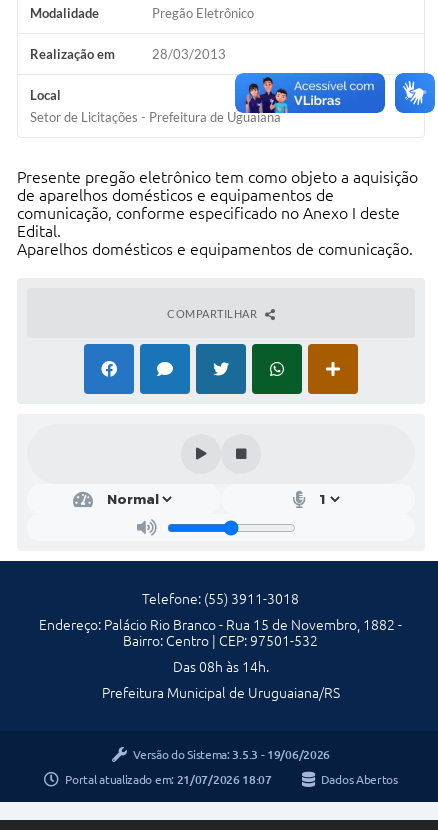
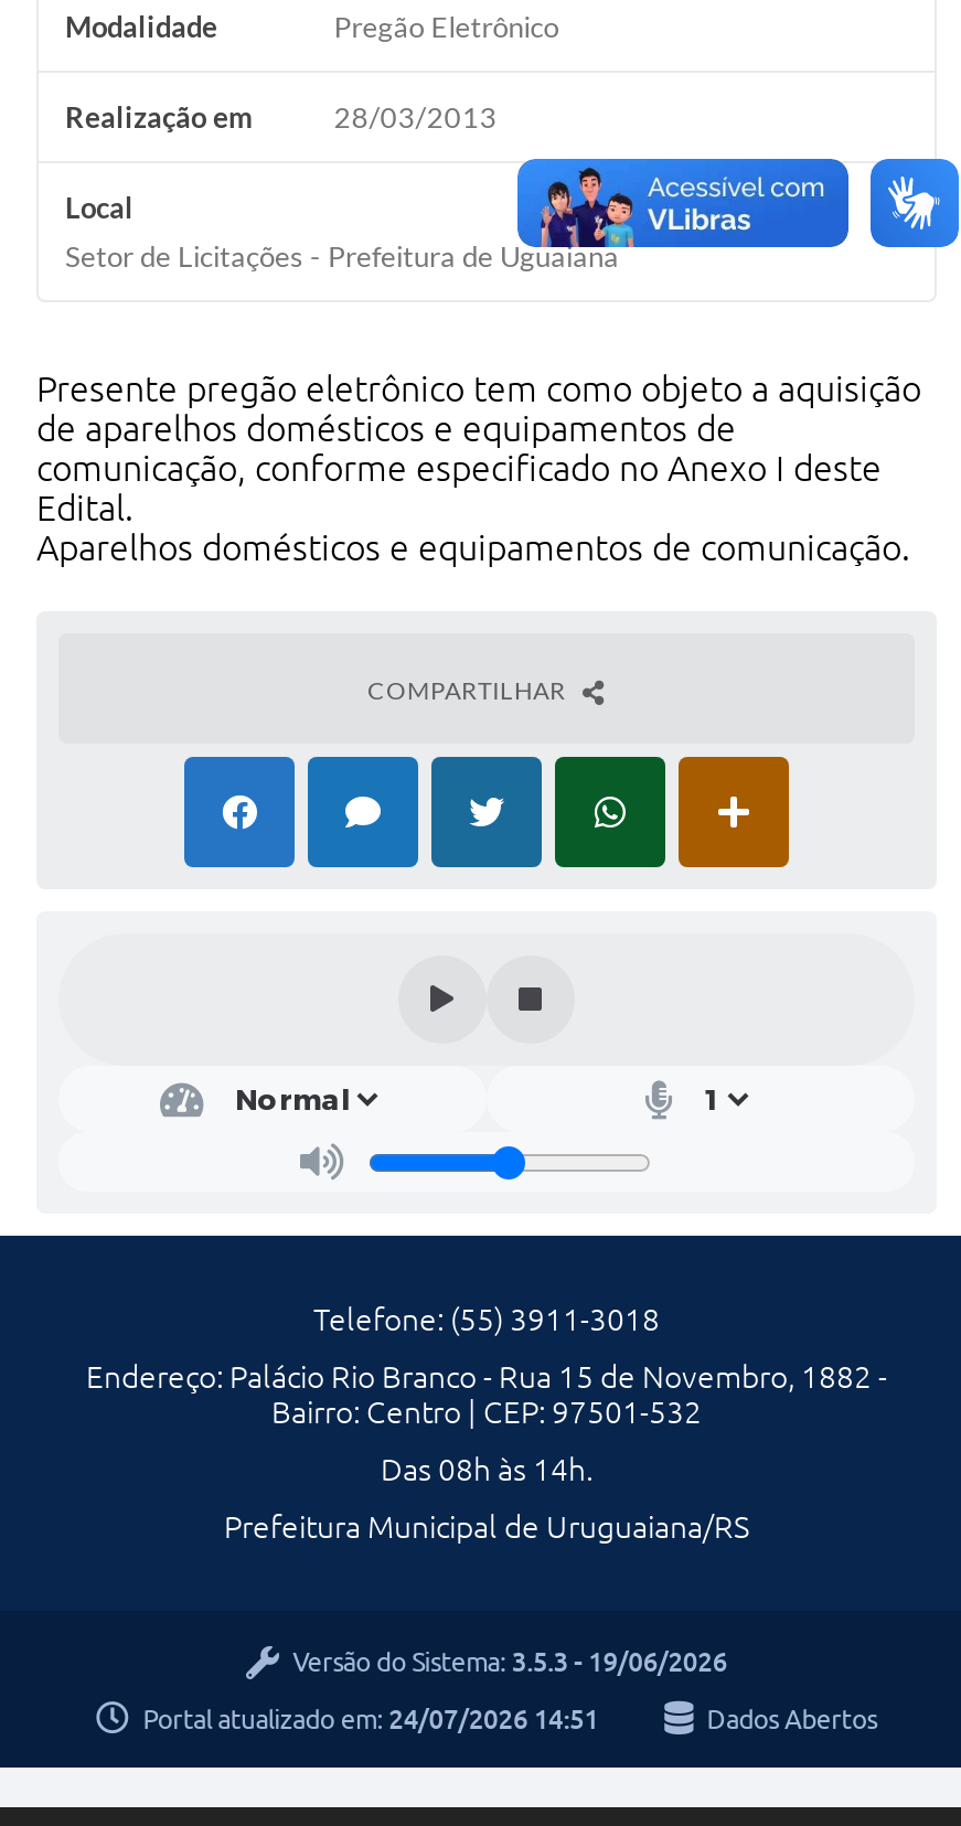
- Portal atualizado em: 21/07/2026 18:07
+ Portal atualizado em: 24/07/2026 14:51
